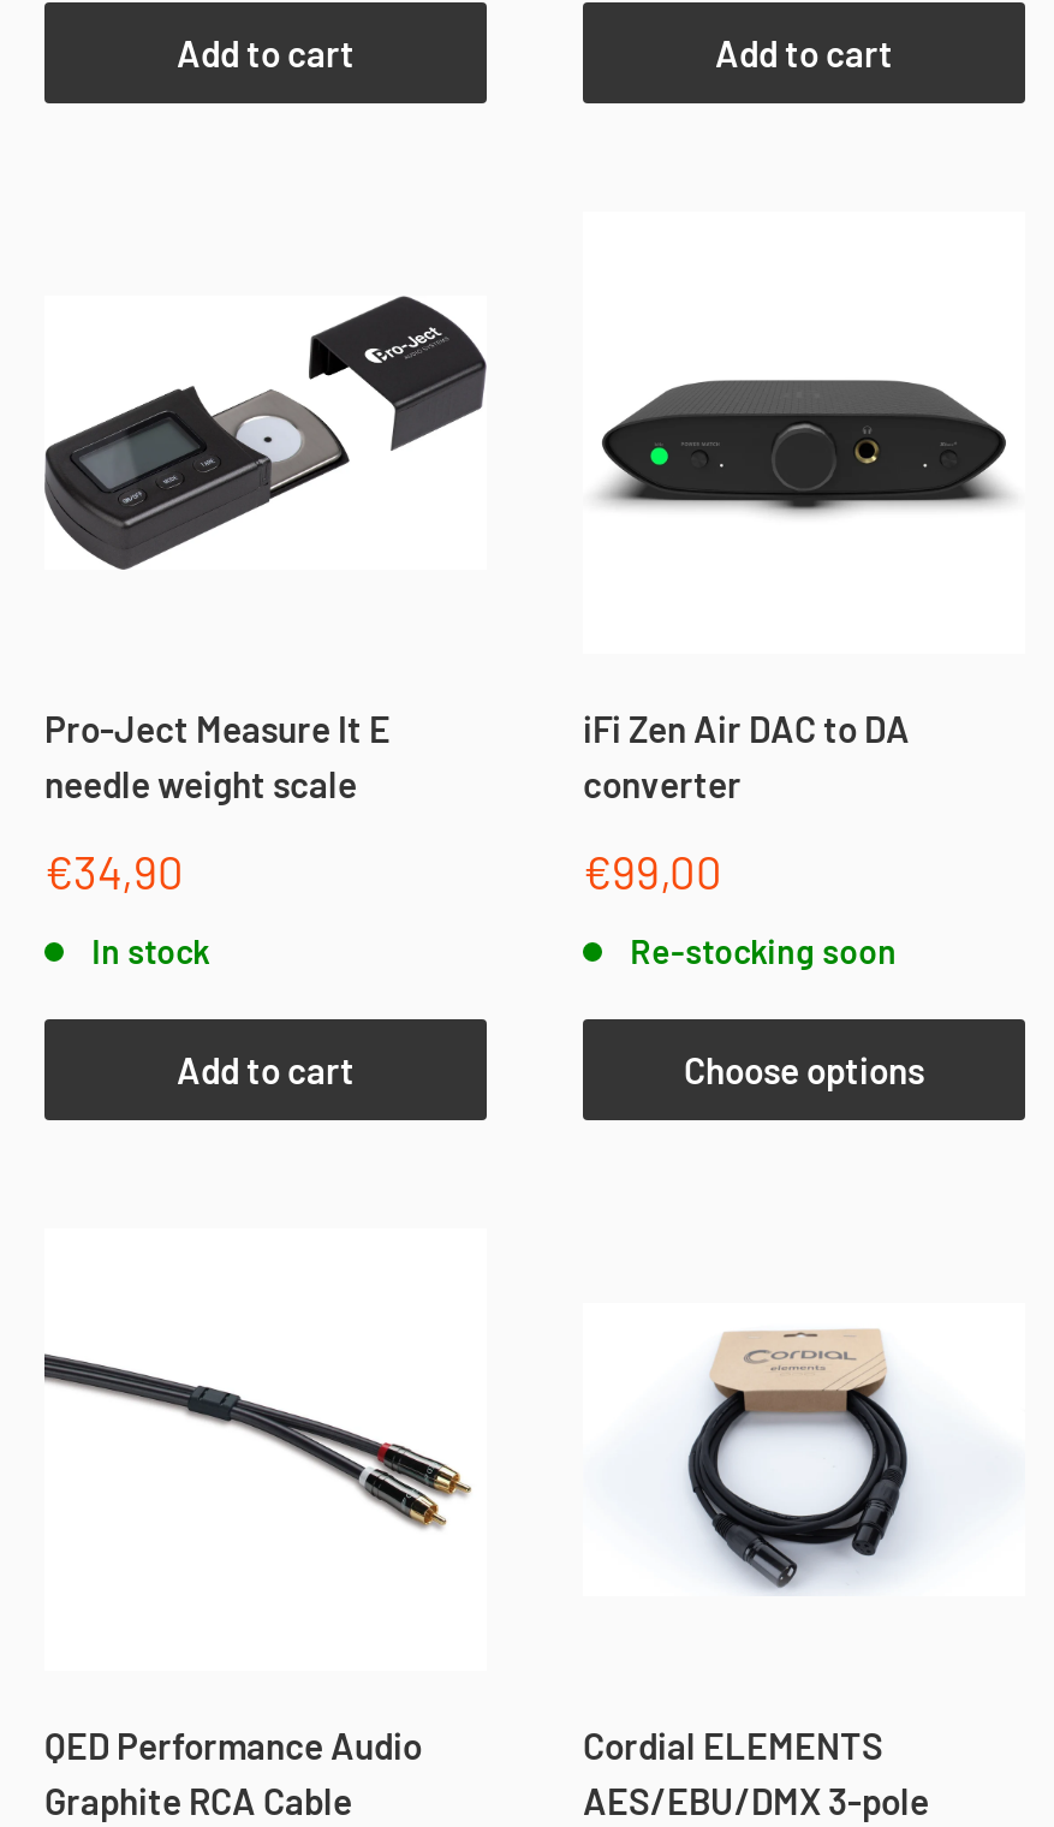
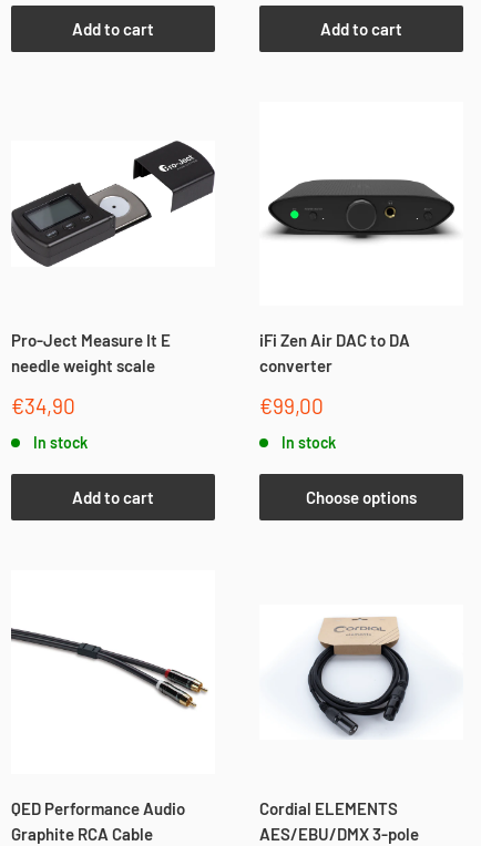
- Re-stocking soon
+ In stock
